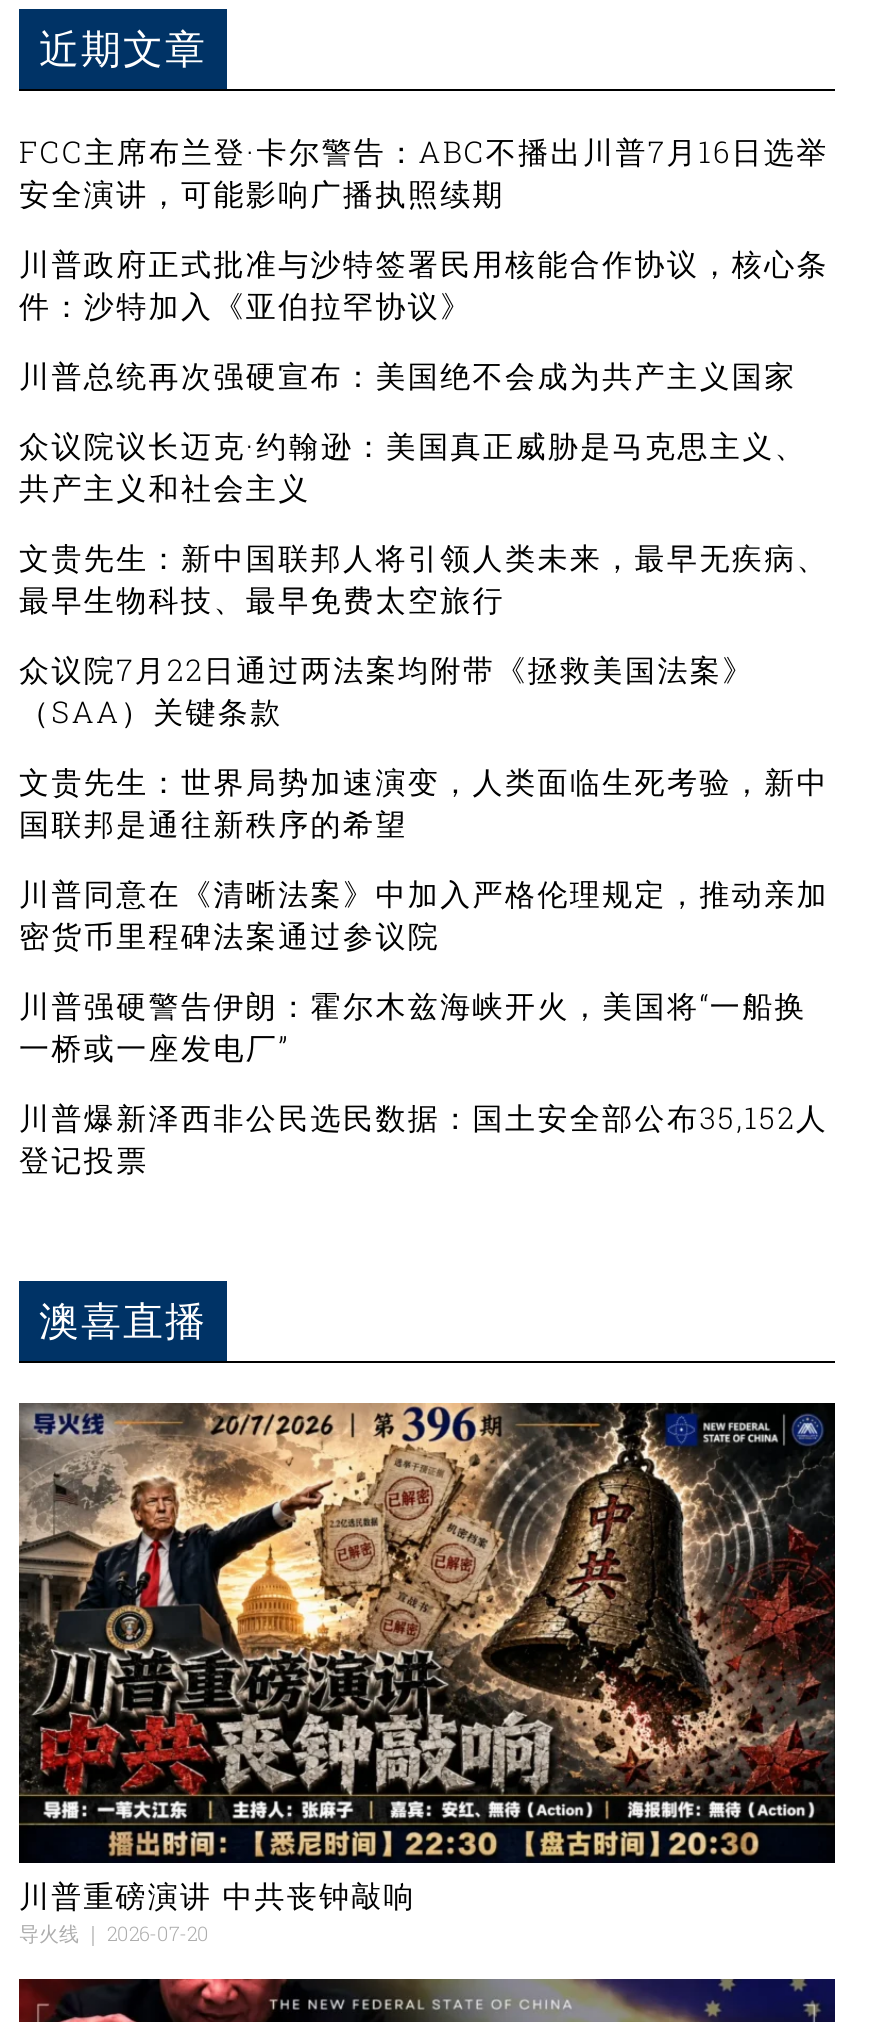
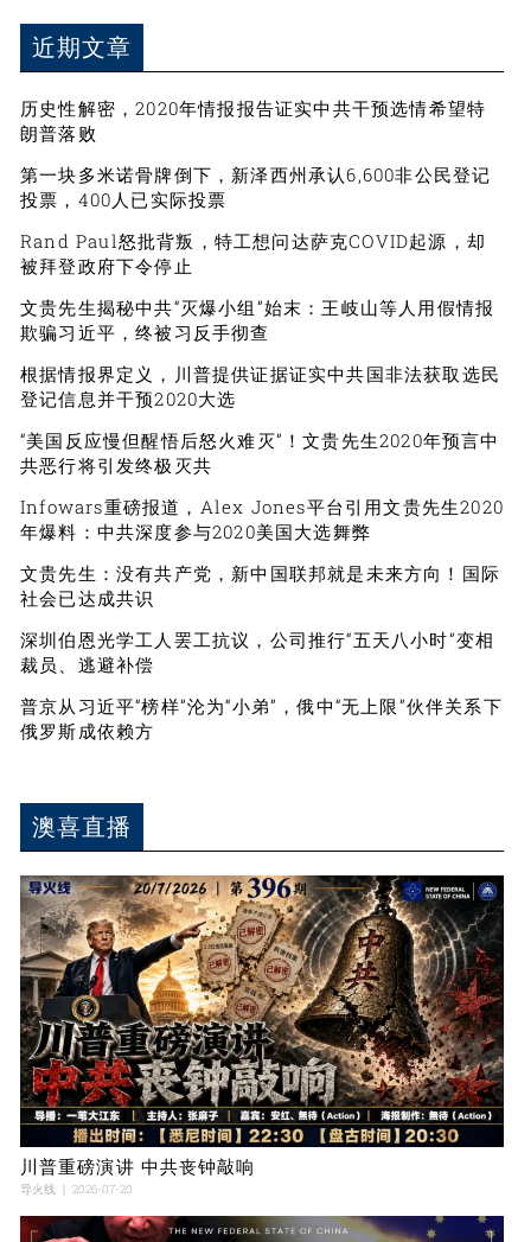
- FCC主席布兰登·卡尔警告：ABC不播出川普7月16日选举
- 安全演讲，可能影响广播执照续期
+ 历史性解密，2020年情报报告证实中共干预选情希望特
+ 朗普落败

- 川普政府正式批准与沙特签署民用核能合作协议，核心条
- 件：沙特加入《亚伯拉罕协议》
+ 第一块多米诺骨牌倒下，新泽西州承认6,600非公民登记
+ 投票，400人已实际投票

- 川普总统再次强硬宣布：美国绝不会成为共产主义国家
+ Rand Paul怒批背叛，特工想问达萨克COVID起源，却
+ 被拜登政府下令停止

- 众议院议长迈克·约翰逊：美国真正威胁是马克思主义、
- 共产主义和社会主义
+ 文贵先生揭秘中共“灭爆小组”始末：王岐山等人用假情报
+ 欺骗习近平，终被习反手彻查

- 文贵先生：新中国联邦人将引领人类未来，最早无疾病、
- 最早生物科技、最早免费太空旅行
+ 根据情报界定义，川普提供证据证实中共国非法获取选民
+ 登记信息并干预2020大选

- 众议院7月22日通过两法案均附带《拯救美国法案》
- （SAA）关键条款
+ “美国反应慢但醒悟后怒火难灭”！文贵先生2020年预言中
+ 共恶行将引发终极灭共

- 文贵先生：世界局势加速演变，人类面临生死考验，新中
- 国联邦是通往新秩序的希望
+ Infowars重磅报道，Alex Jones平台引用文贵先生2020
+ 年爆料：中共深度参与2020美国大选舞弊

- 川普同意在《清晰法案》中加入严格伦理规定，推动亲加
- 密货币里程碑法案通过参议院
+ 文贵先生：没有共产党，新中国联邦就是未来方向！国际
+ 社会已达成共识

- 川普强硬警告伊朗：霍尔木兹海峡开火，美国将“一船换
- 一桥或一座发电厂”
+ 深圳伯恩光学工人罢工抗议，公司推行“五天八小时”变相
+ 裁员、逃避补偿

- 川普爆新泽西非公民选民数据：国土安全部公布35,152人
- 登记投票
+ 普京从习近平“榜样”沦为“小弟”，俄中“无上限”伙伴关系下
+ 俄罗斯成依赖方
